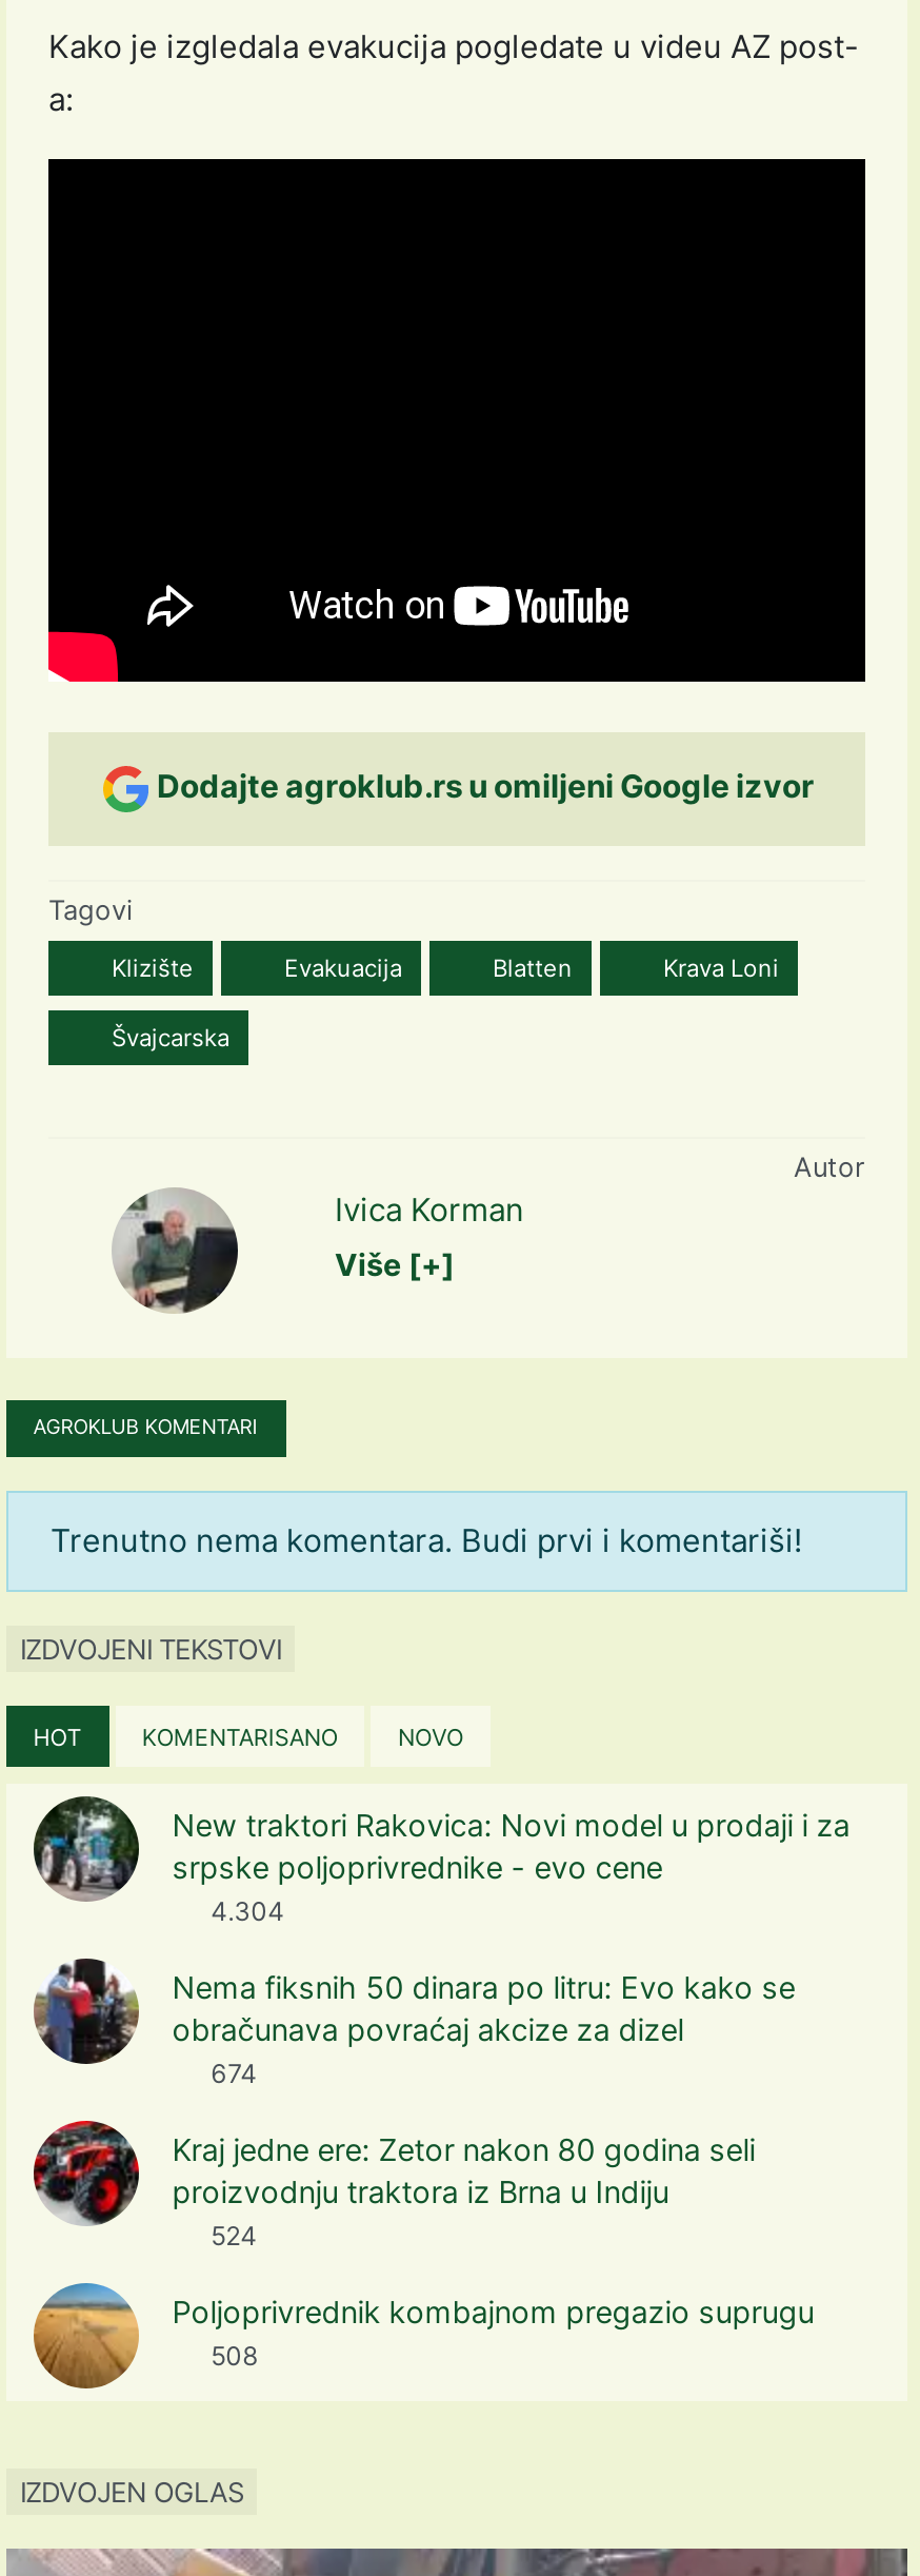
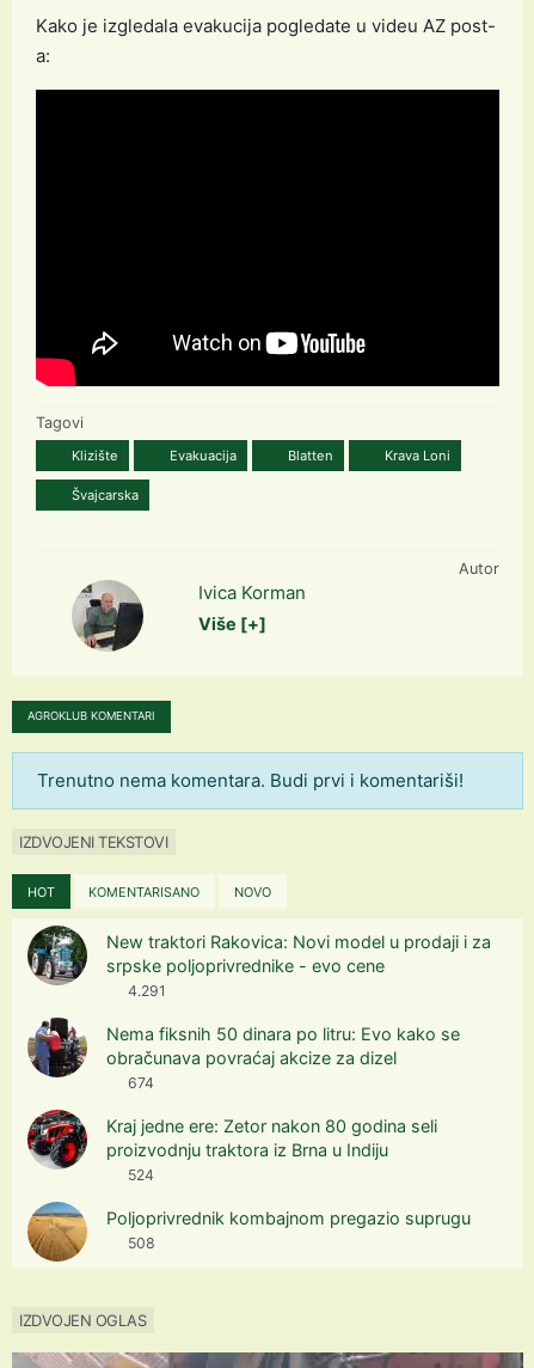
- Dodajte agroklub.rs u omiljeni Google izvor

- 4.304
+ 4.291
